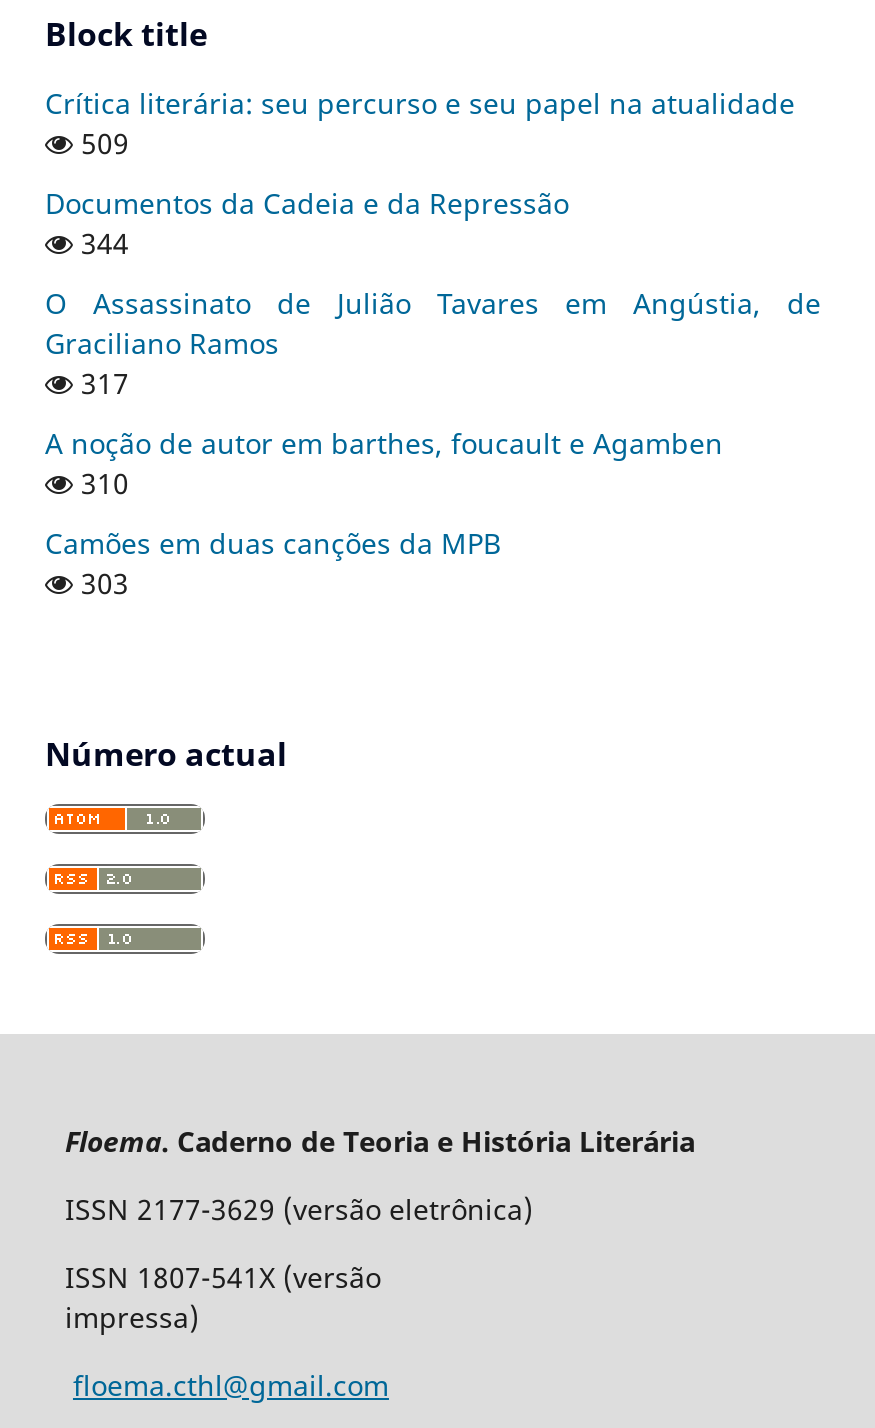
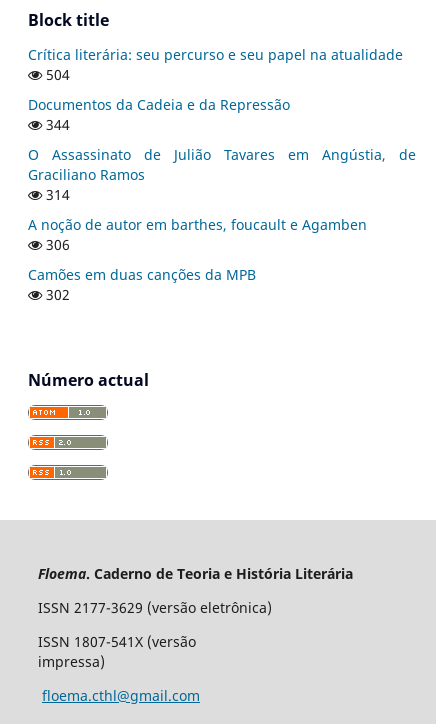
- 509
+ 504

- 317
+ 314

- 310
+ 306

- 303
+ 302
